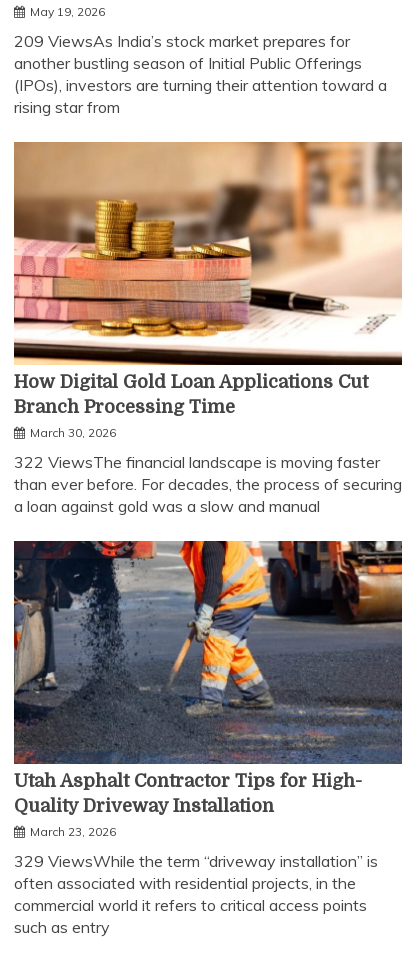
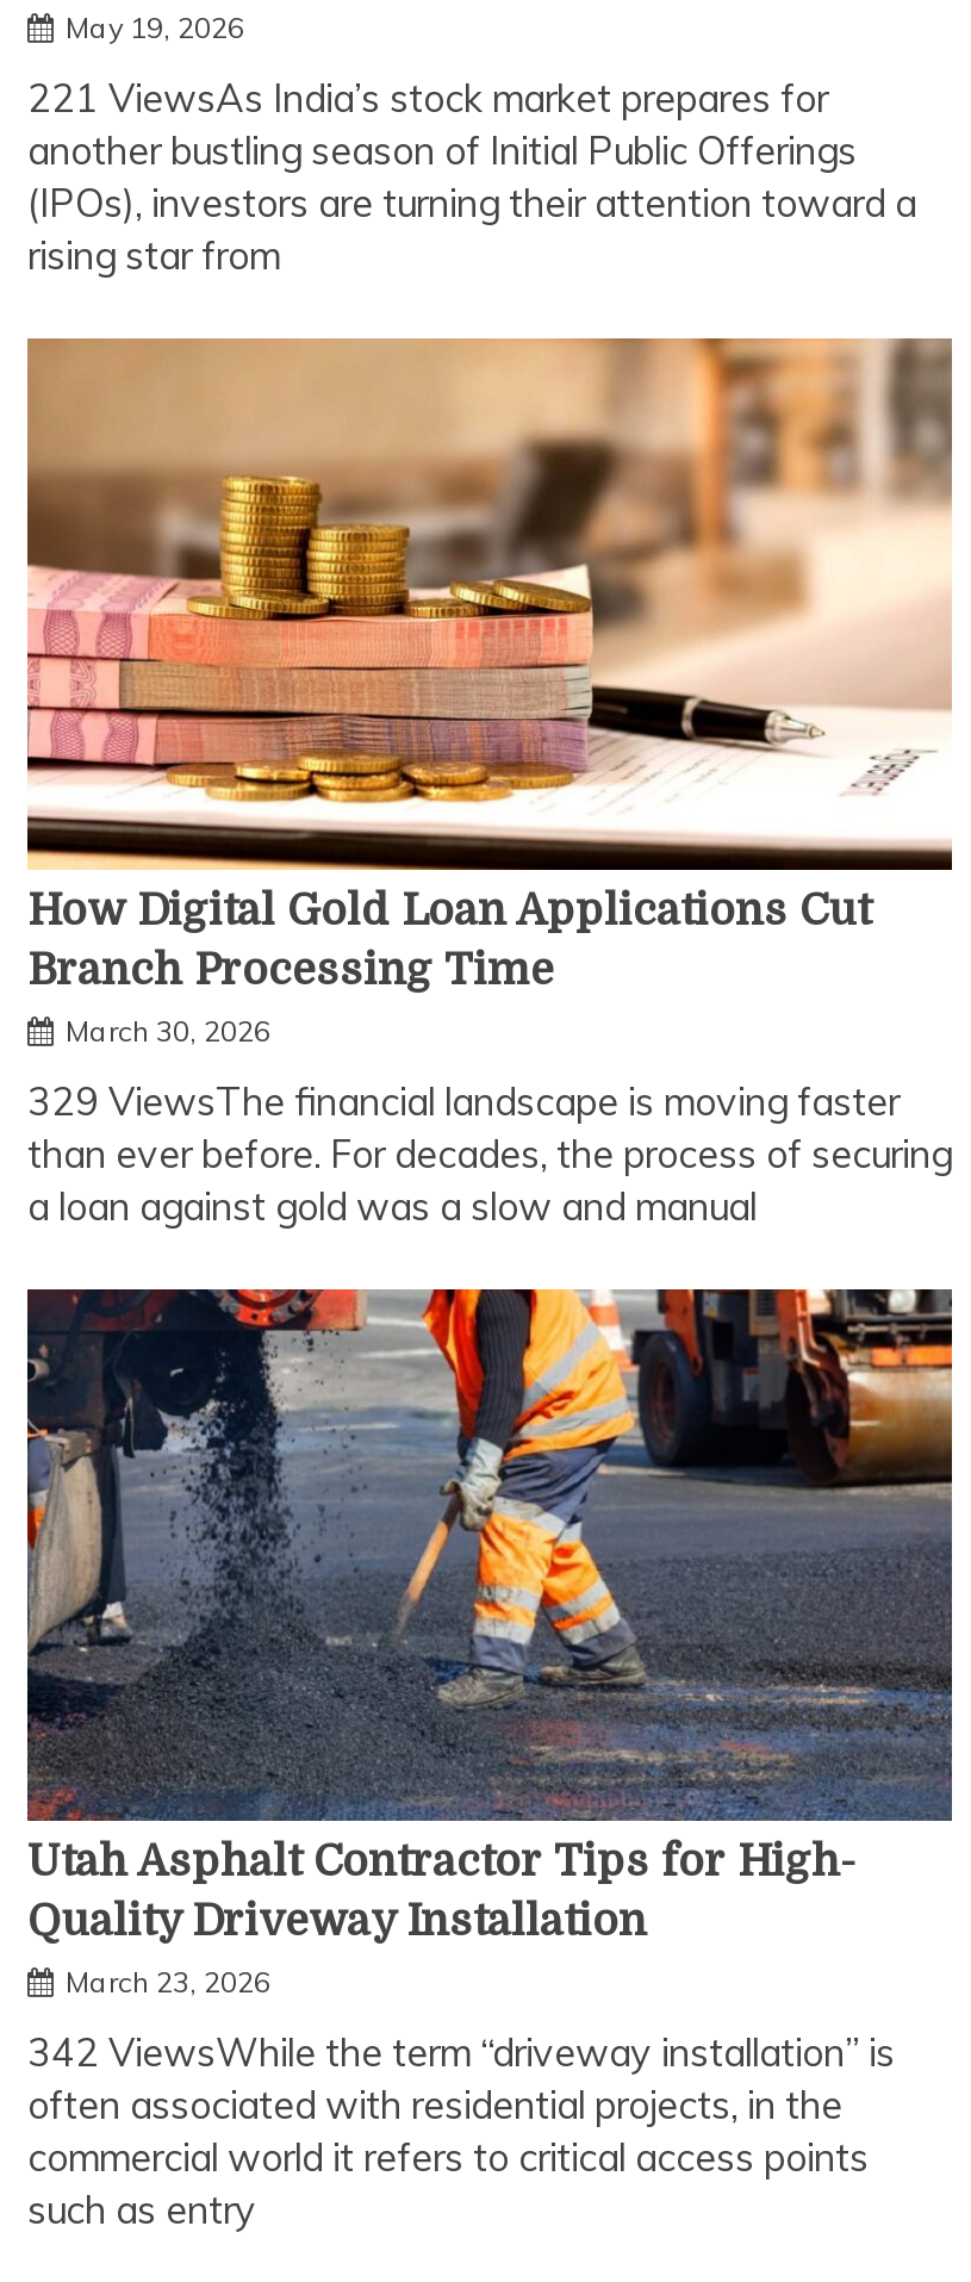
- 209 ViewsAs India’s stock market prepares for
+ 221 ViewsAs India’s stock market prepares for

- 322 ViewsThe financial landscape is moving faster
+ 329 ViewsThe financial landscape is moving faster

- 329 ViewsWhile the term “driveway installation” is
+ 342 ViewsWhile the term “driveway installation” is
